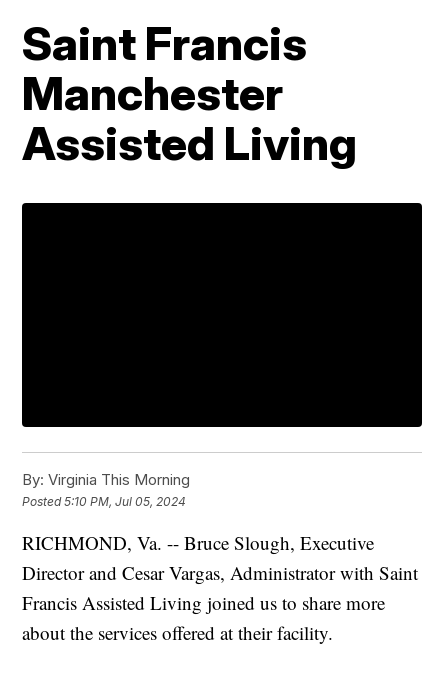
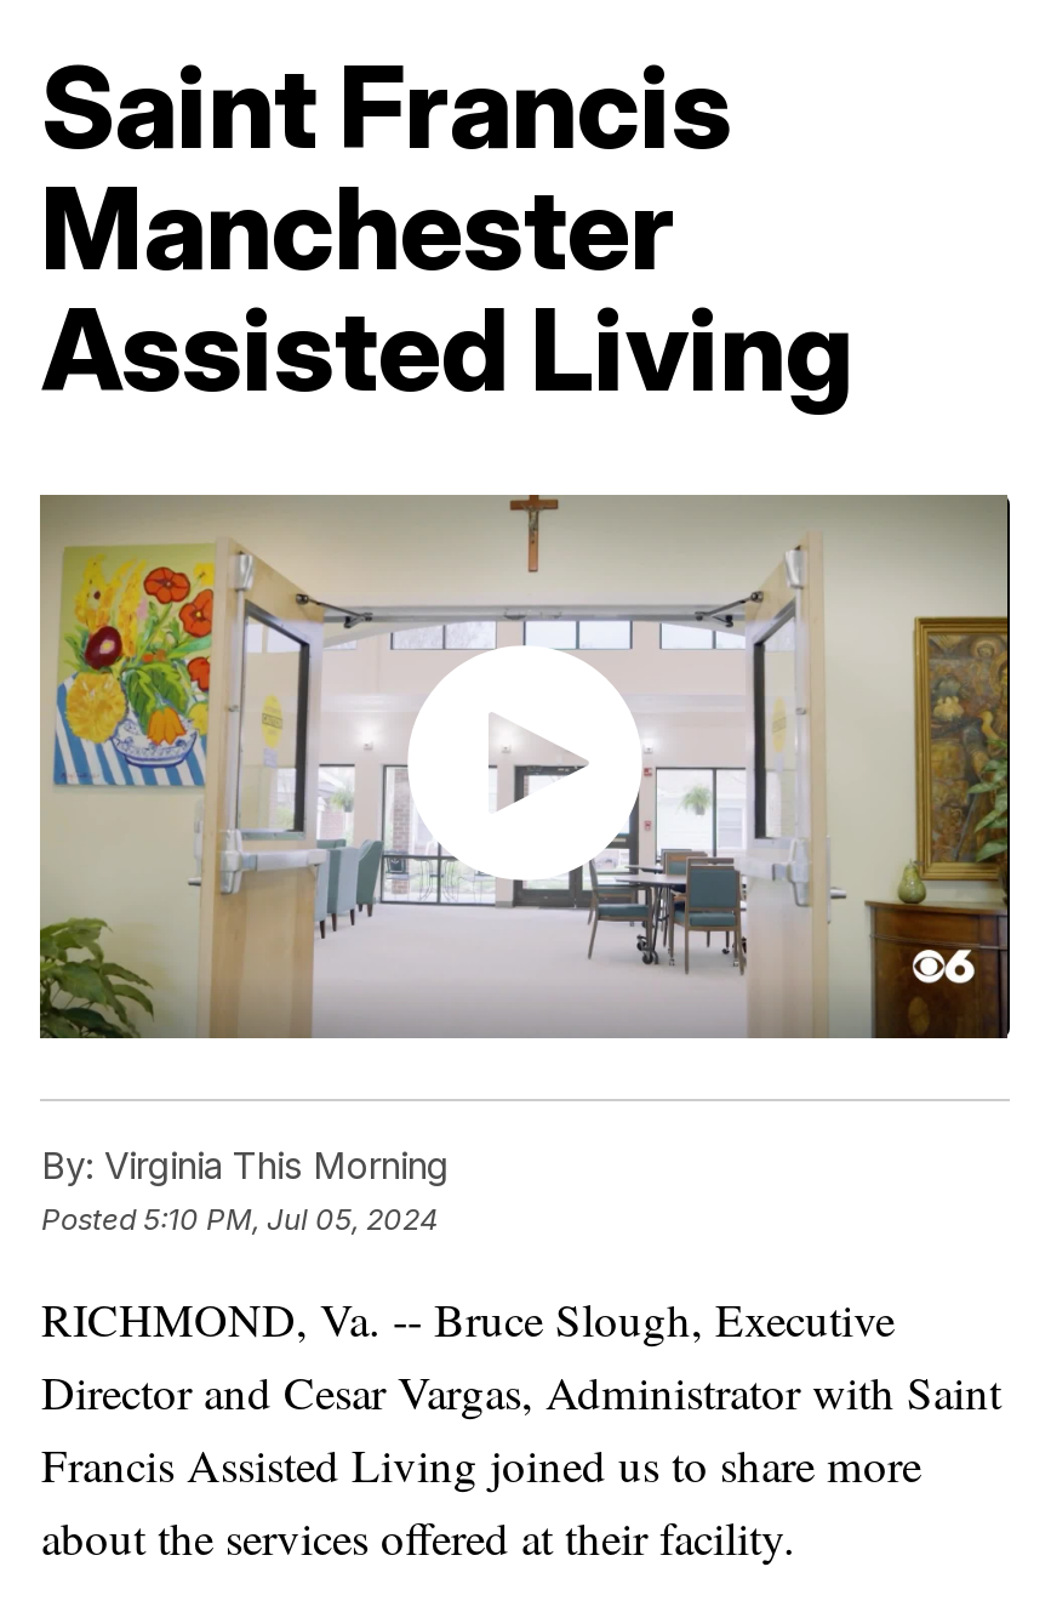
+ [image]
